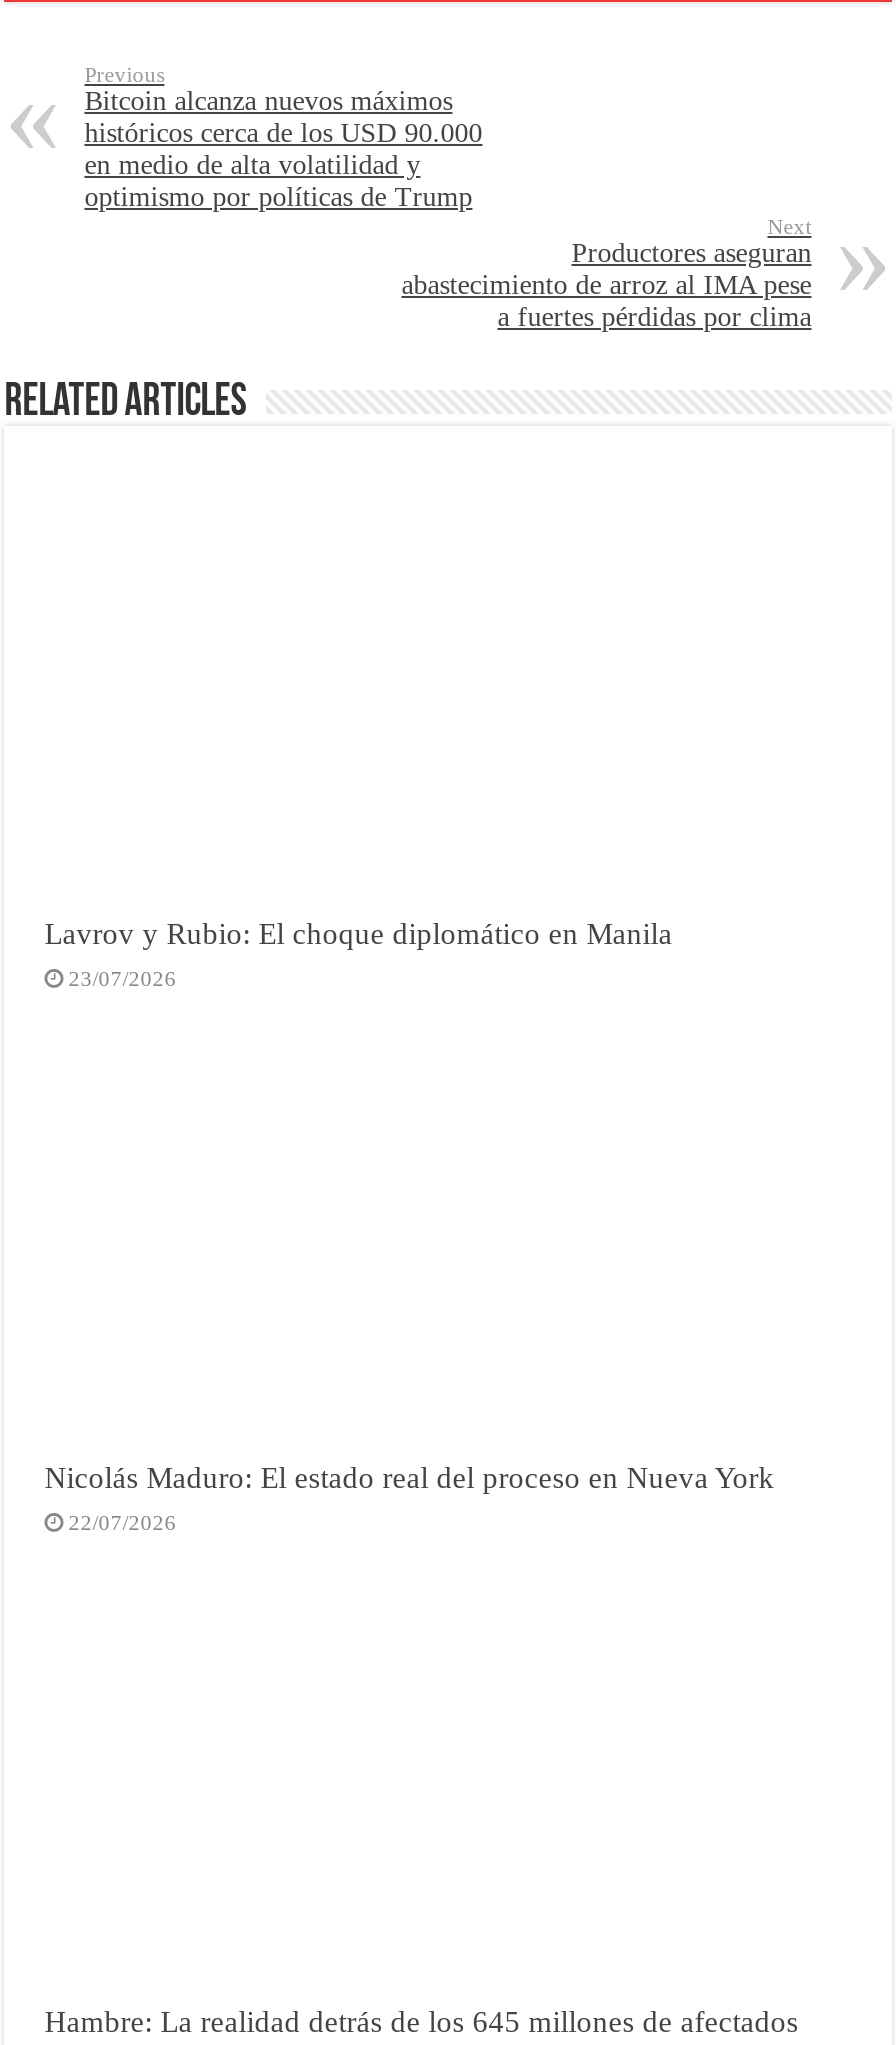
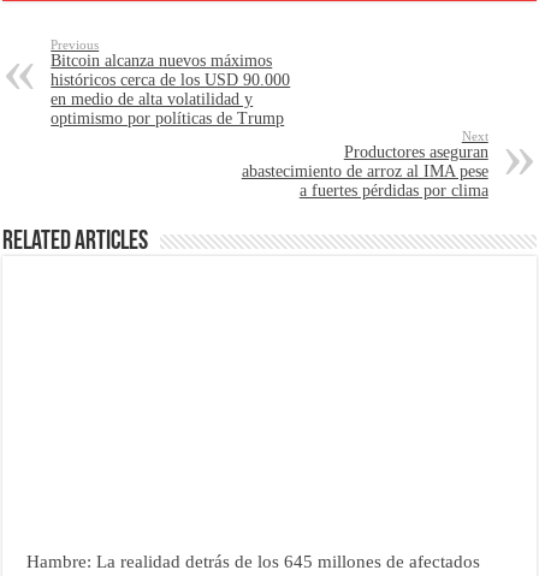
- Lavrov y Rubio: El choque diplomático en Manila
- 23/07/2026

- Nicolás Maduro: El estado real del proceso en Nueva York
- 22/07/2026
